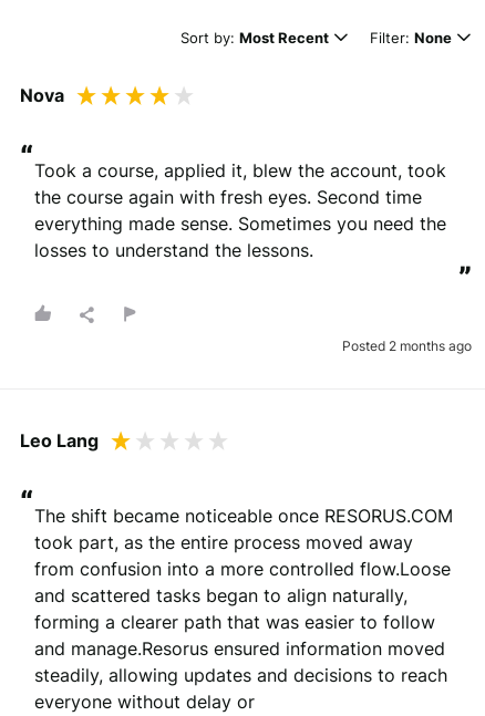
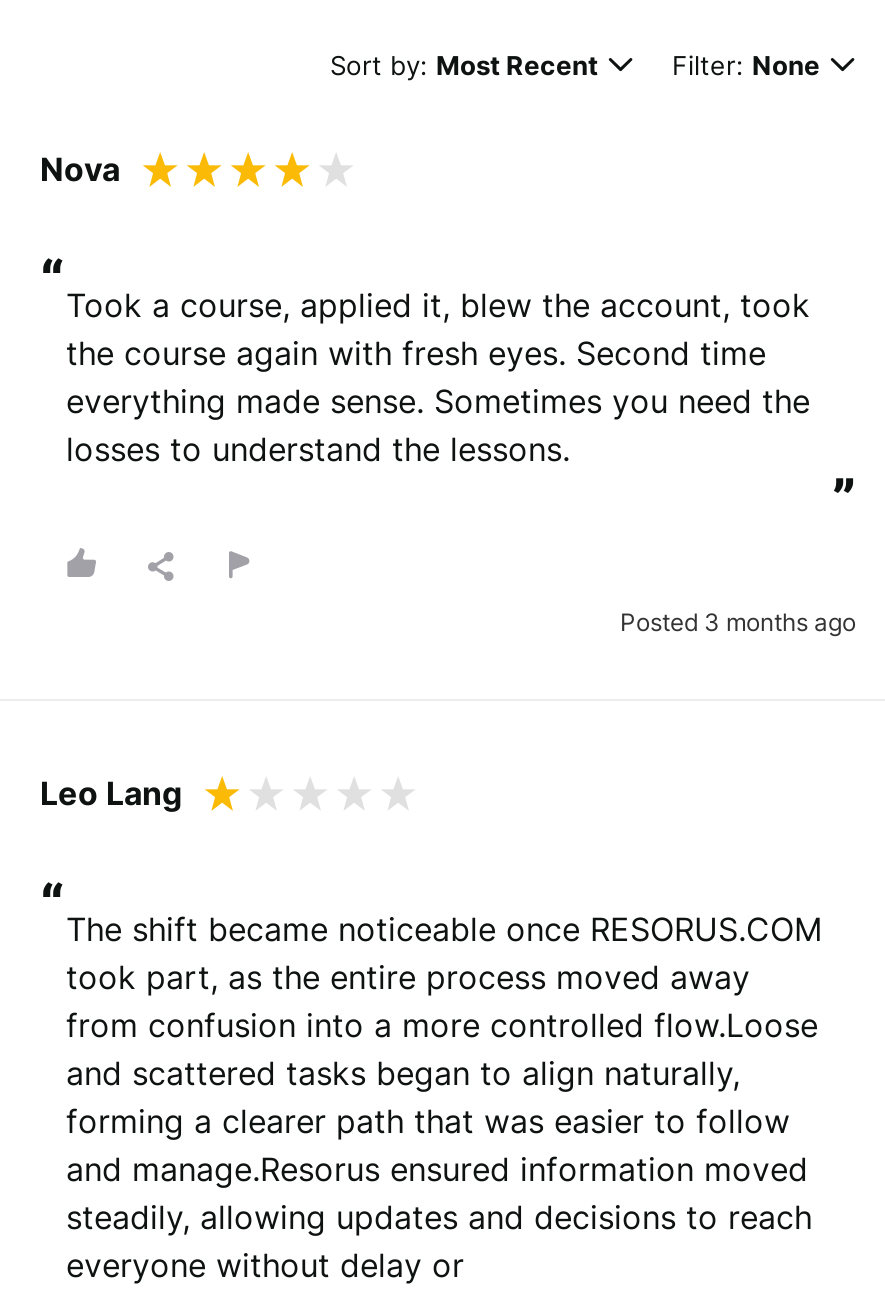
- Posted 2 months ago
+ Posted 3 months ago
